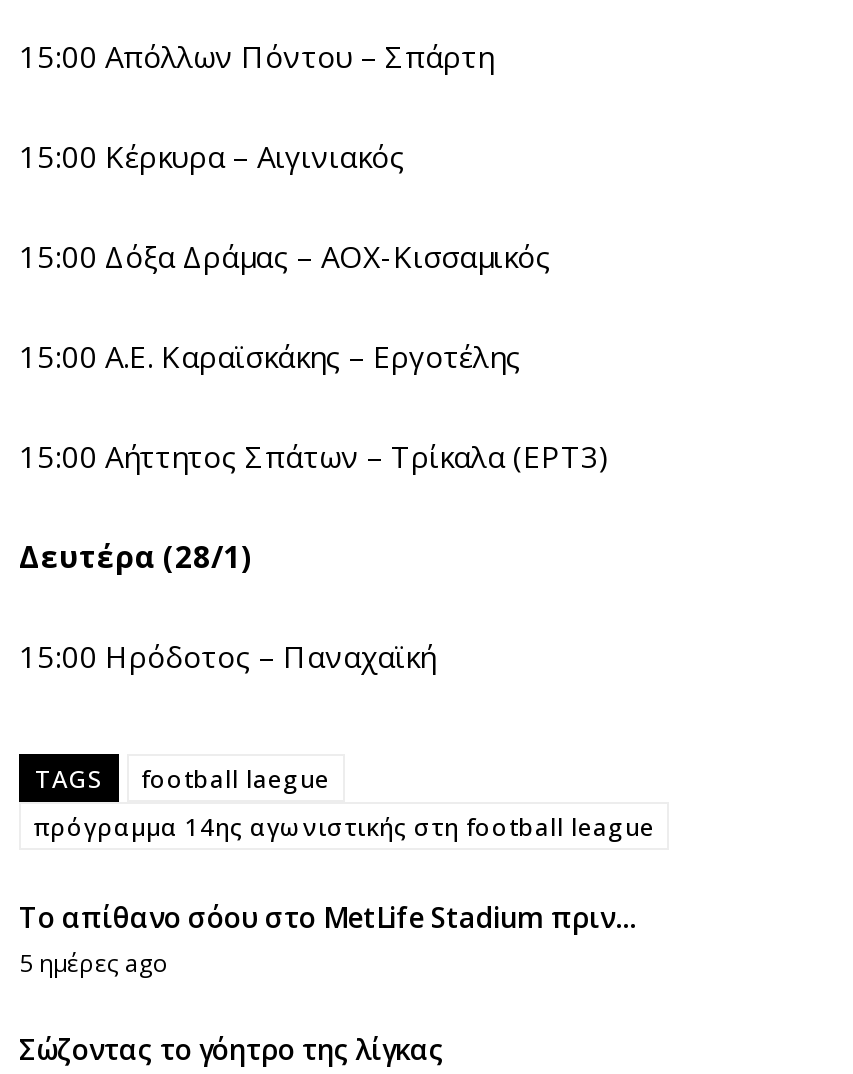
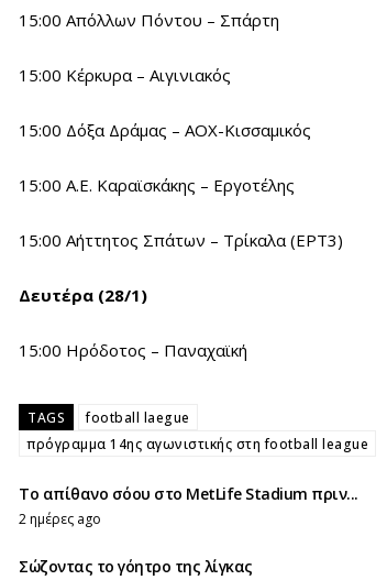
- 5 ημέρες ago
+ 2 ημέρες ago
